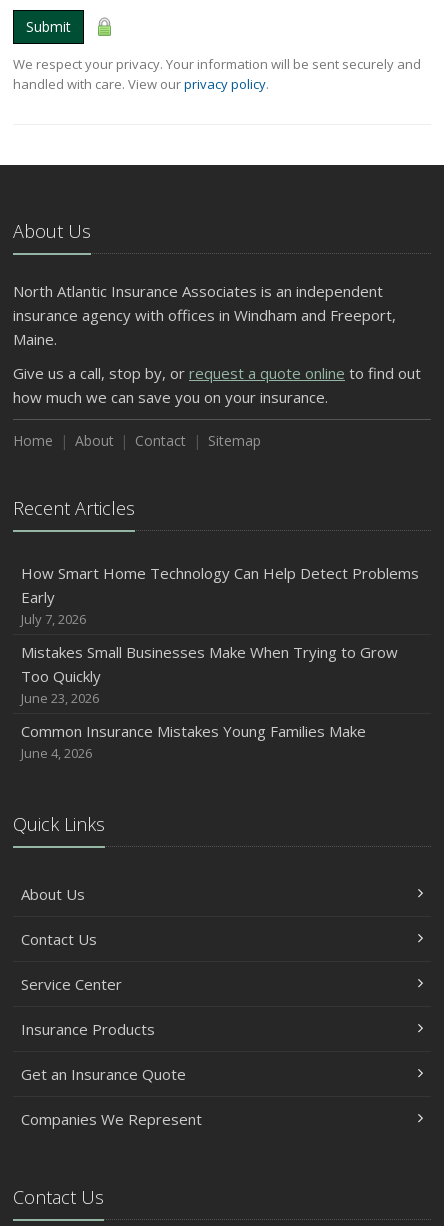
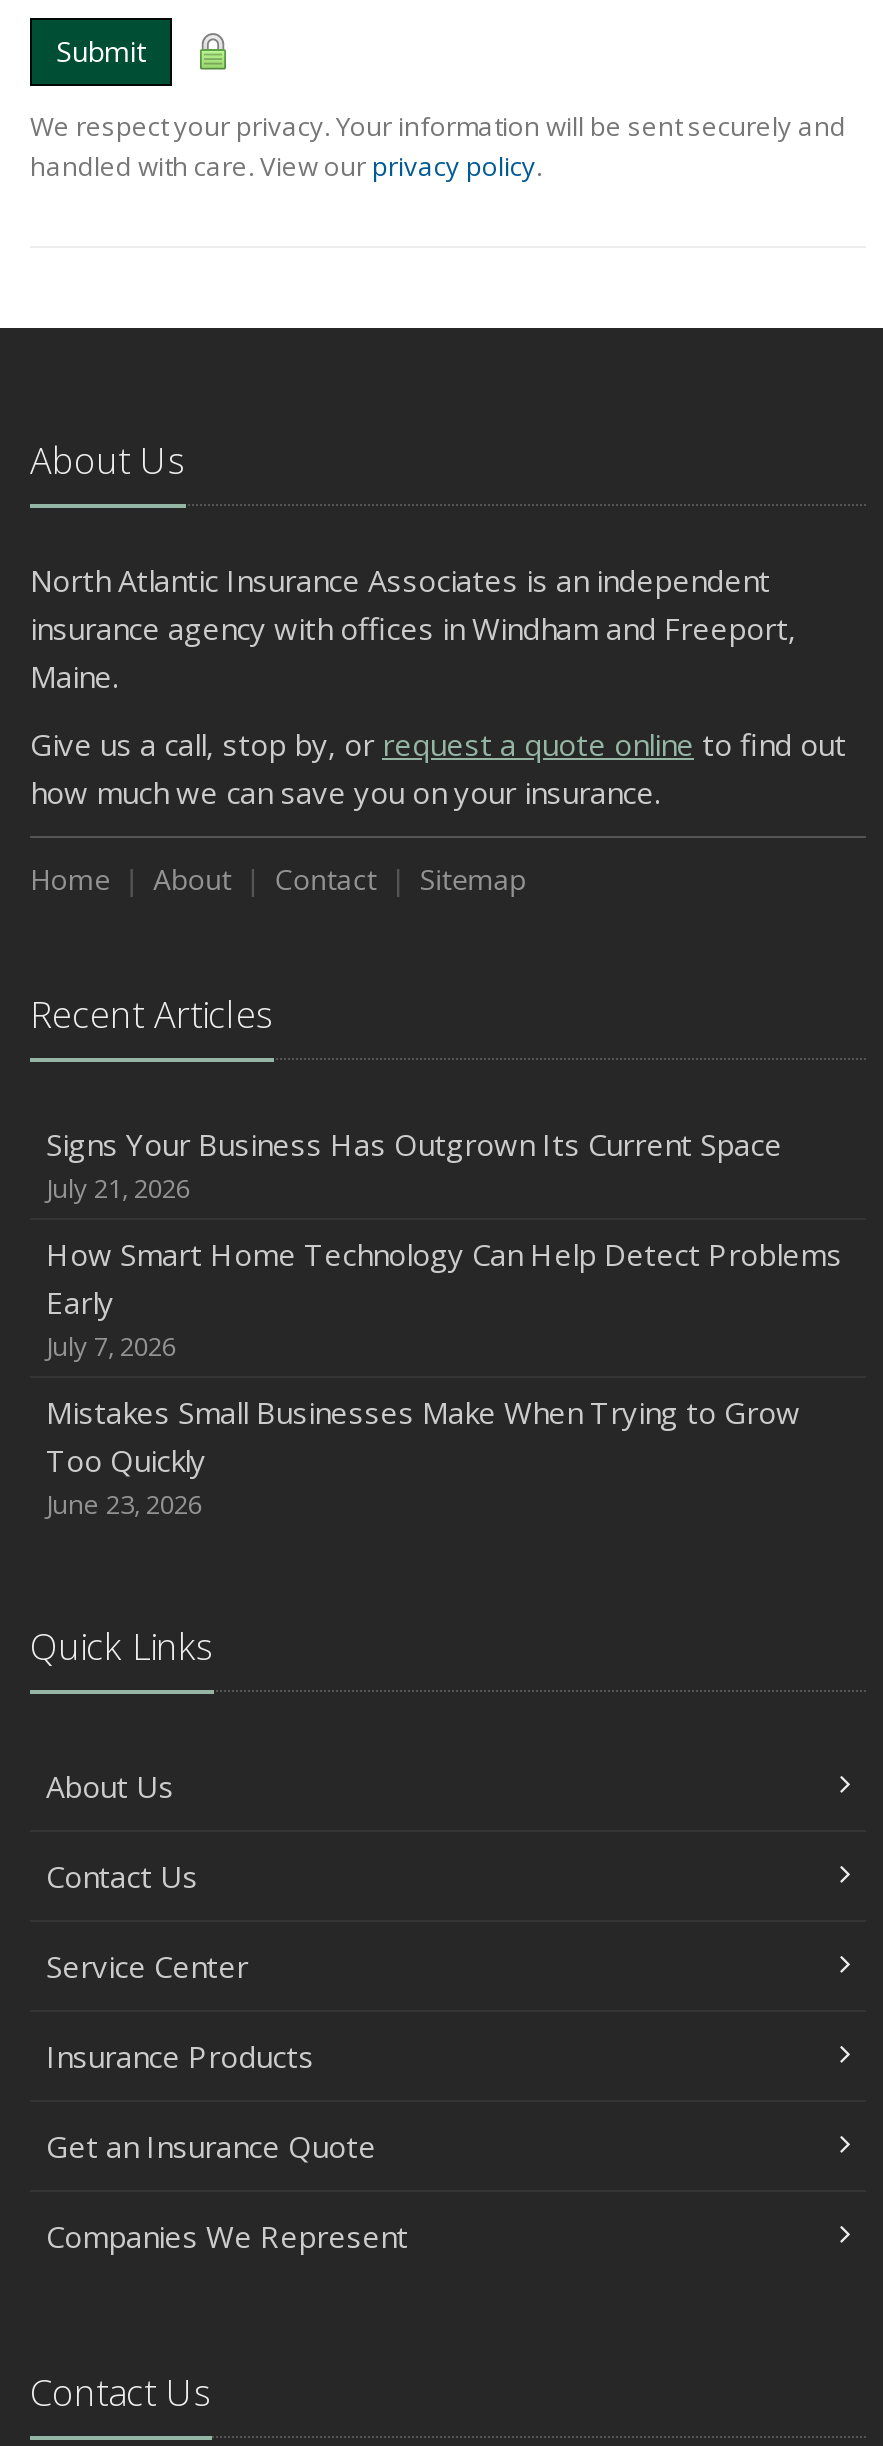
+ Signs Your Business Has Outgrown Its Current Space
+ July 21, 2026

moved down: How Smart Home Technology Can Help Detect Problems | Early | July 7, 2026 | Mistakes Small Businesses Make When Trying to Grow | Too Quickly | June 23, 2026

- Common Insurance Mistakes Young Families Make
- June 4, 2026
